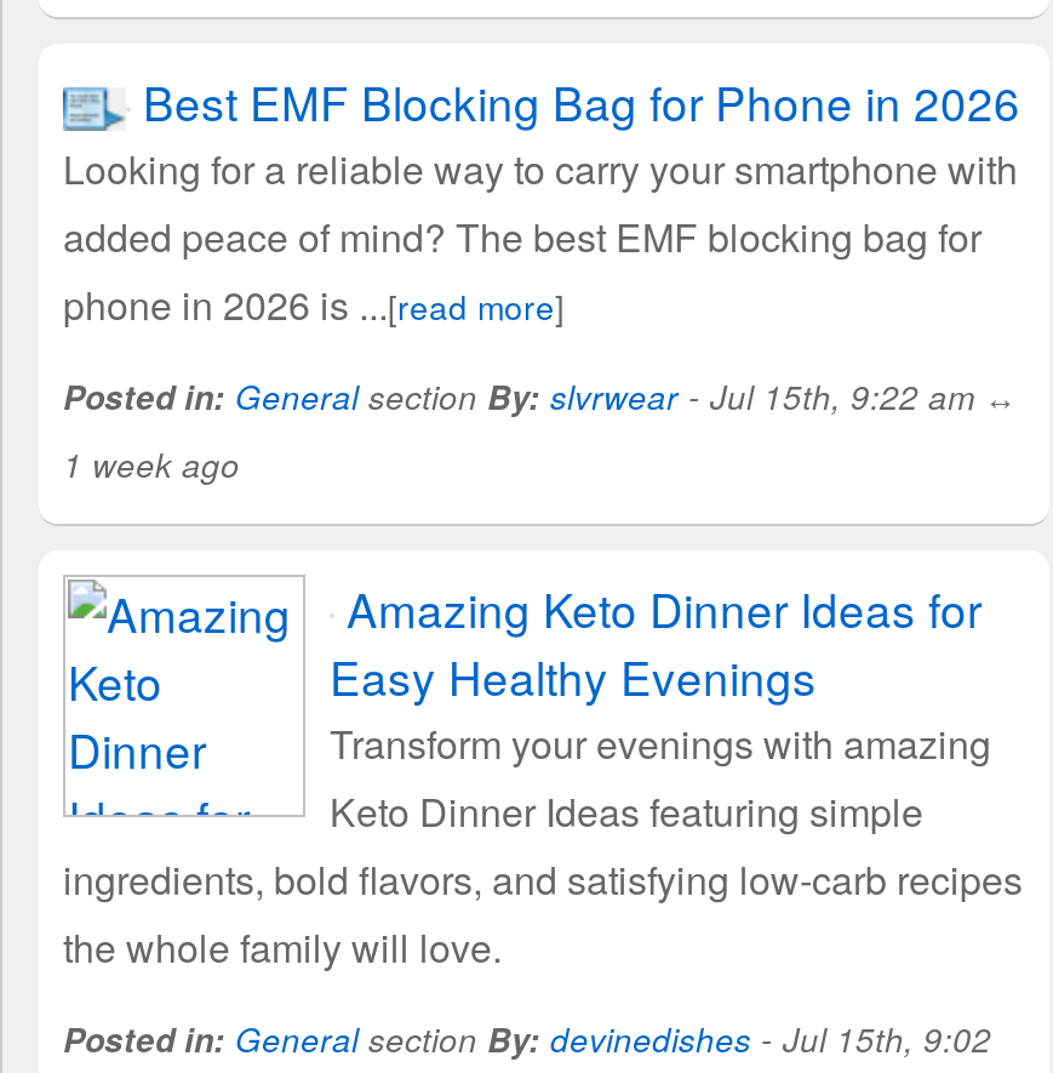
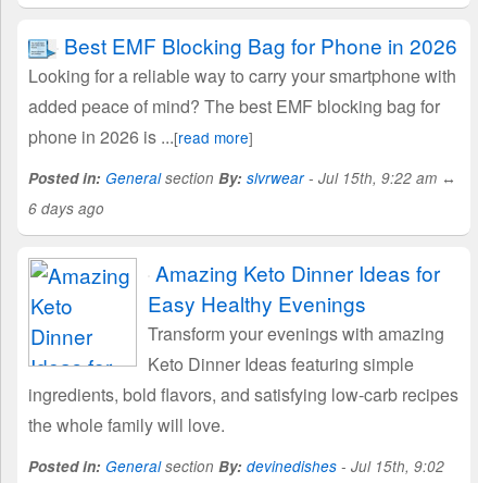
- 1 week ago
+ 6 days ago
